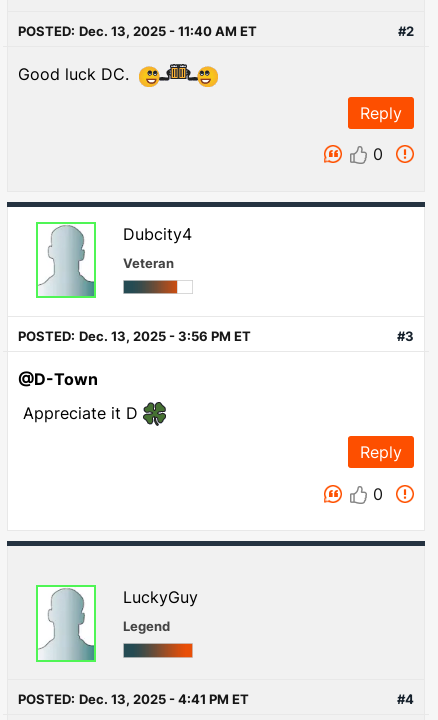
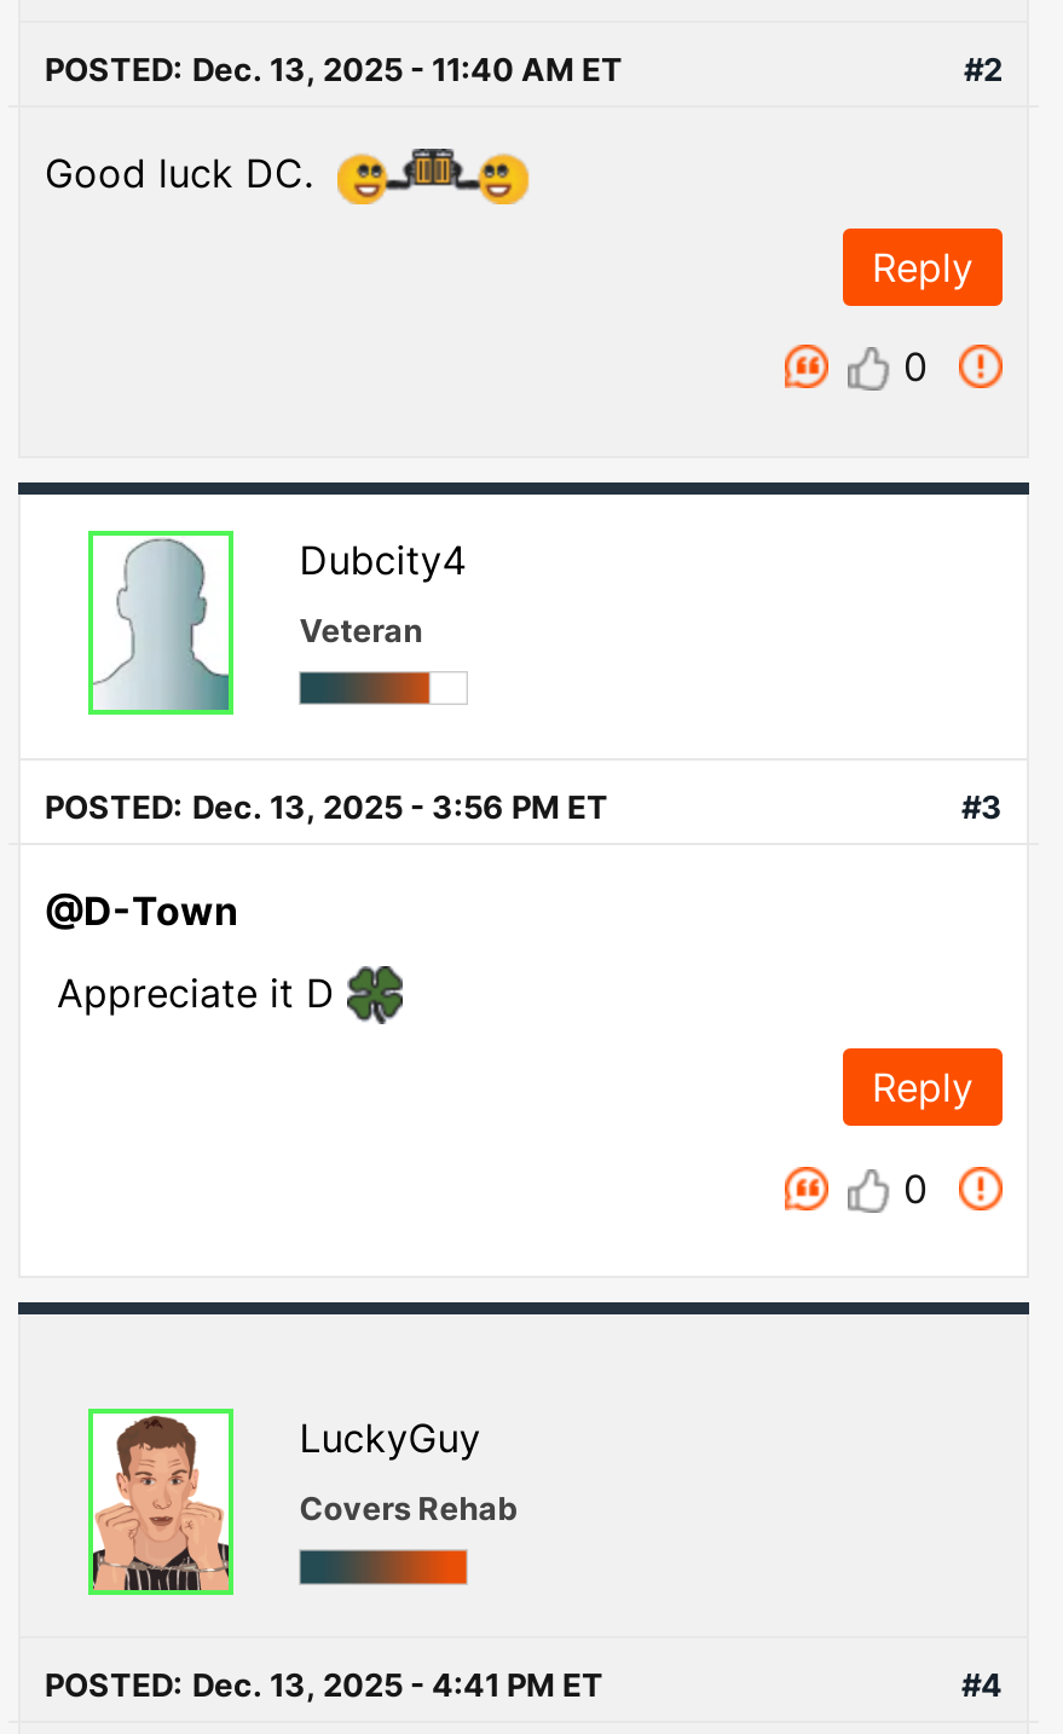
- [image]
- Legend
+ [image]
+ Covers Rehab
